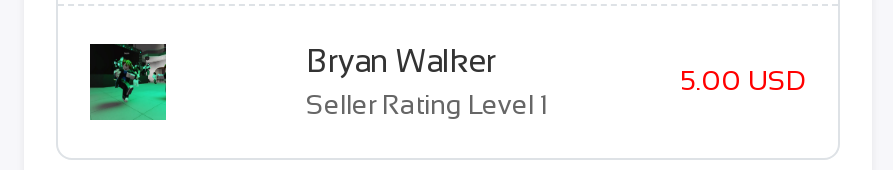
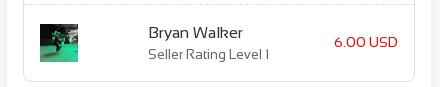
- 5.00 USD
+ 6.00 USD
